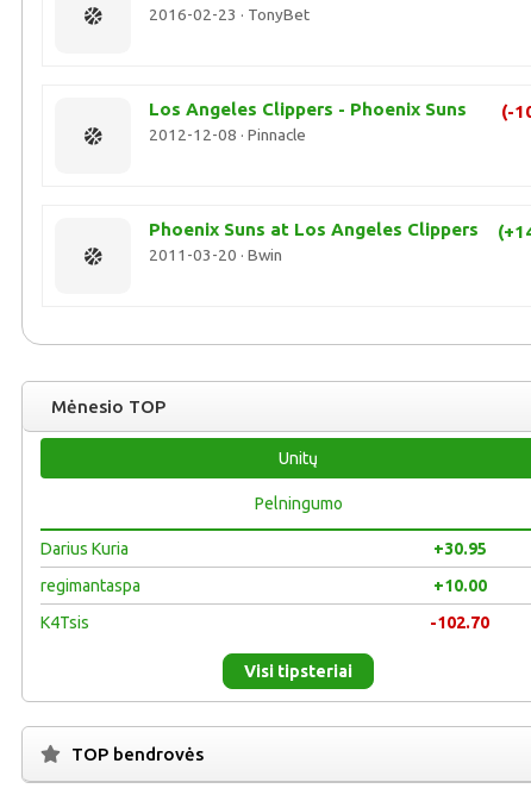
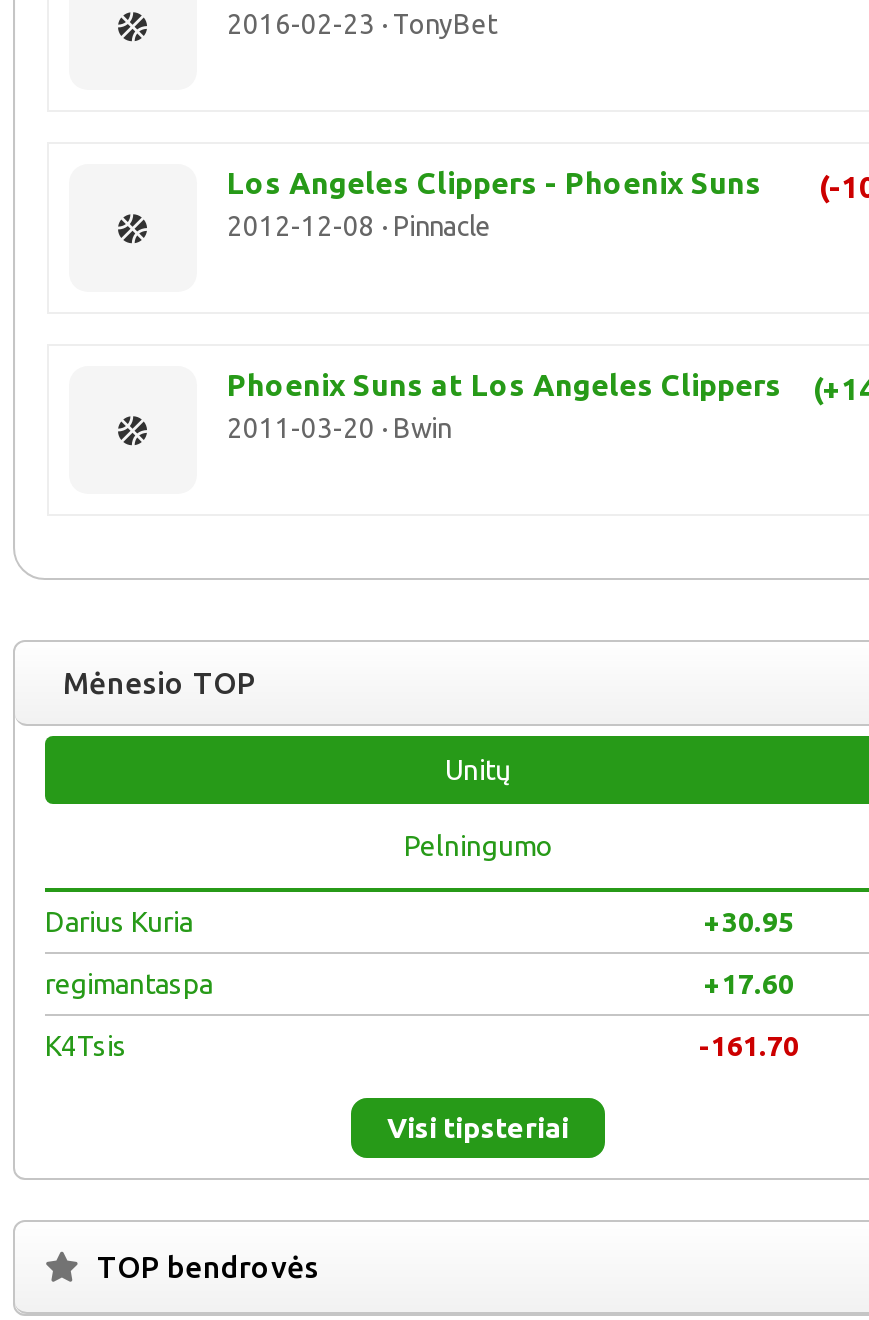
- +10.00
+ +17.60

- -102.70
+ -161.70
